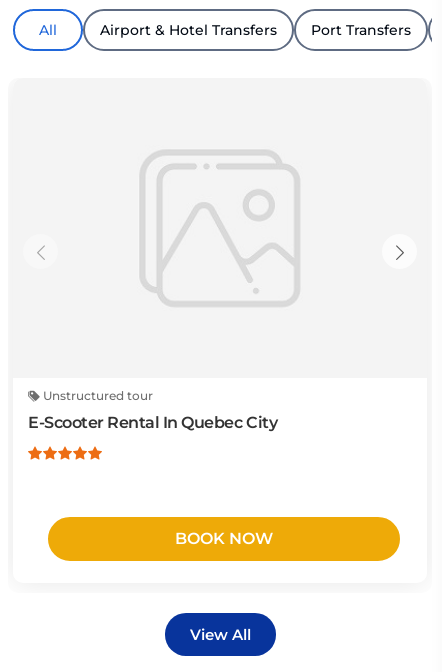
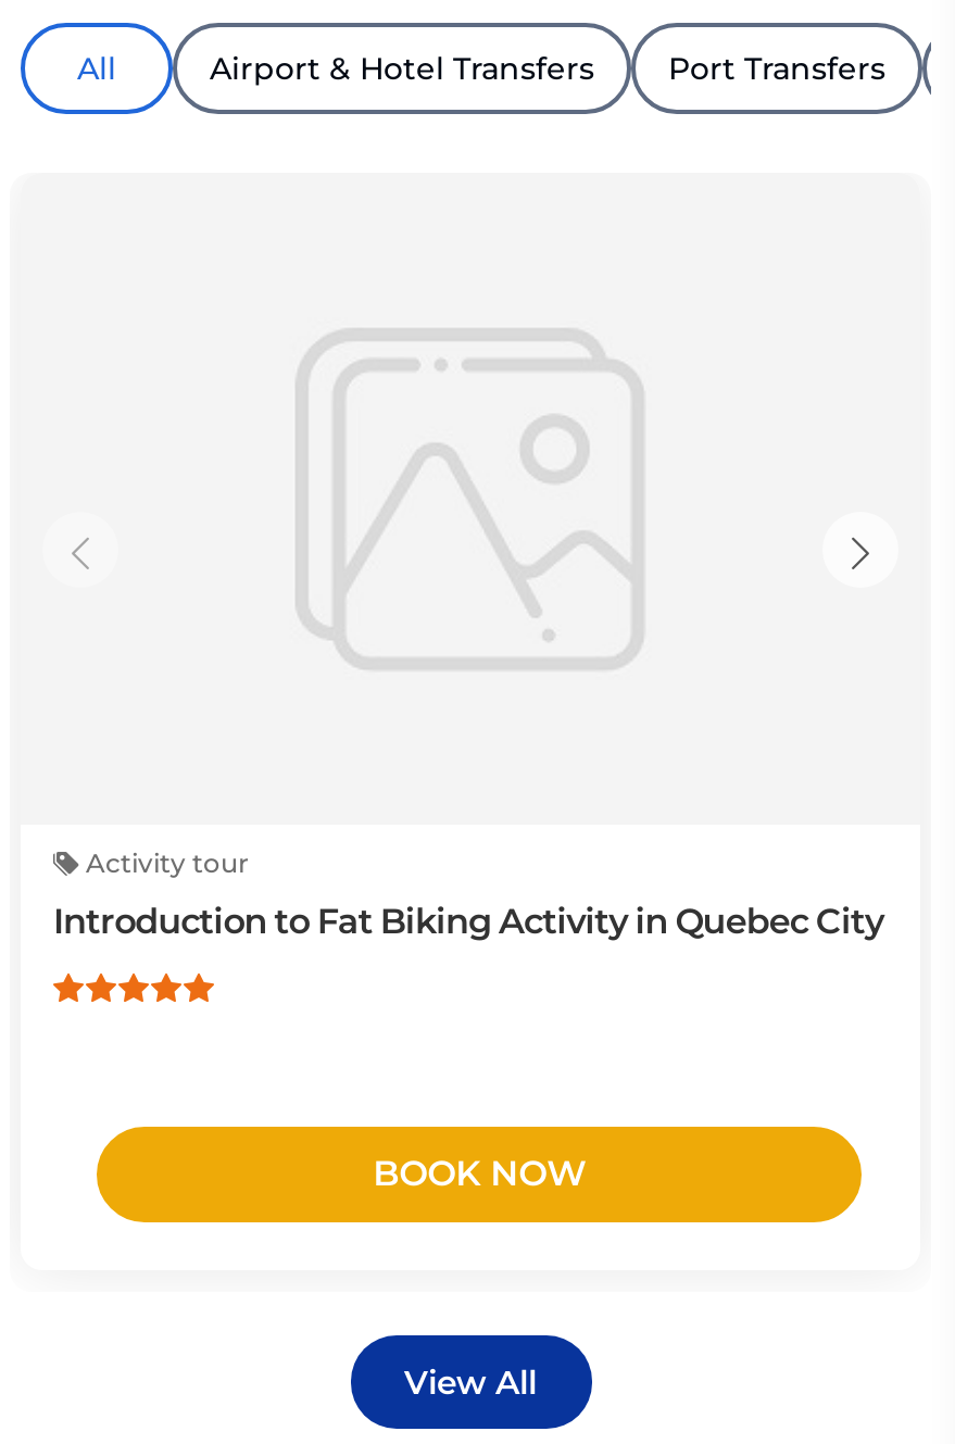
- Unstructured tour
+ Activity tour

- E-Scooter Rental In Quebec City
+ Introduction to Fat Biking Activity in Quebec City
